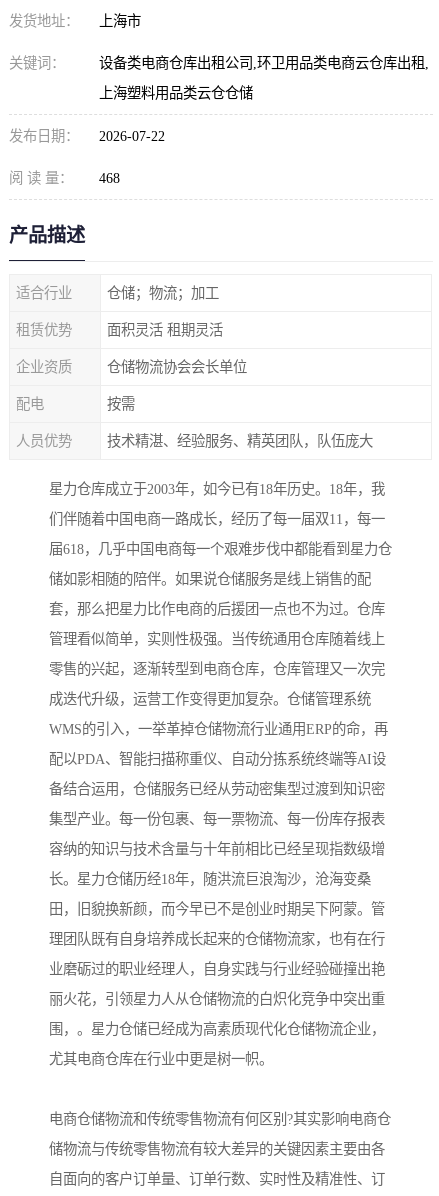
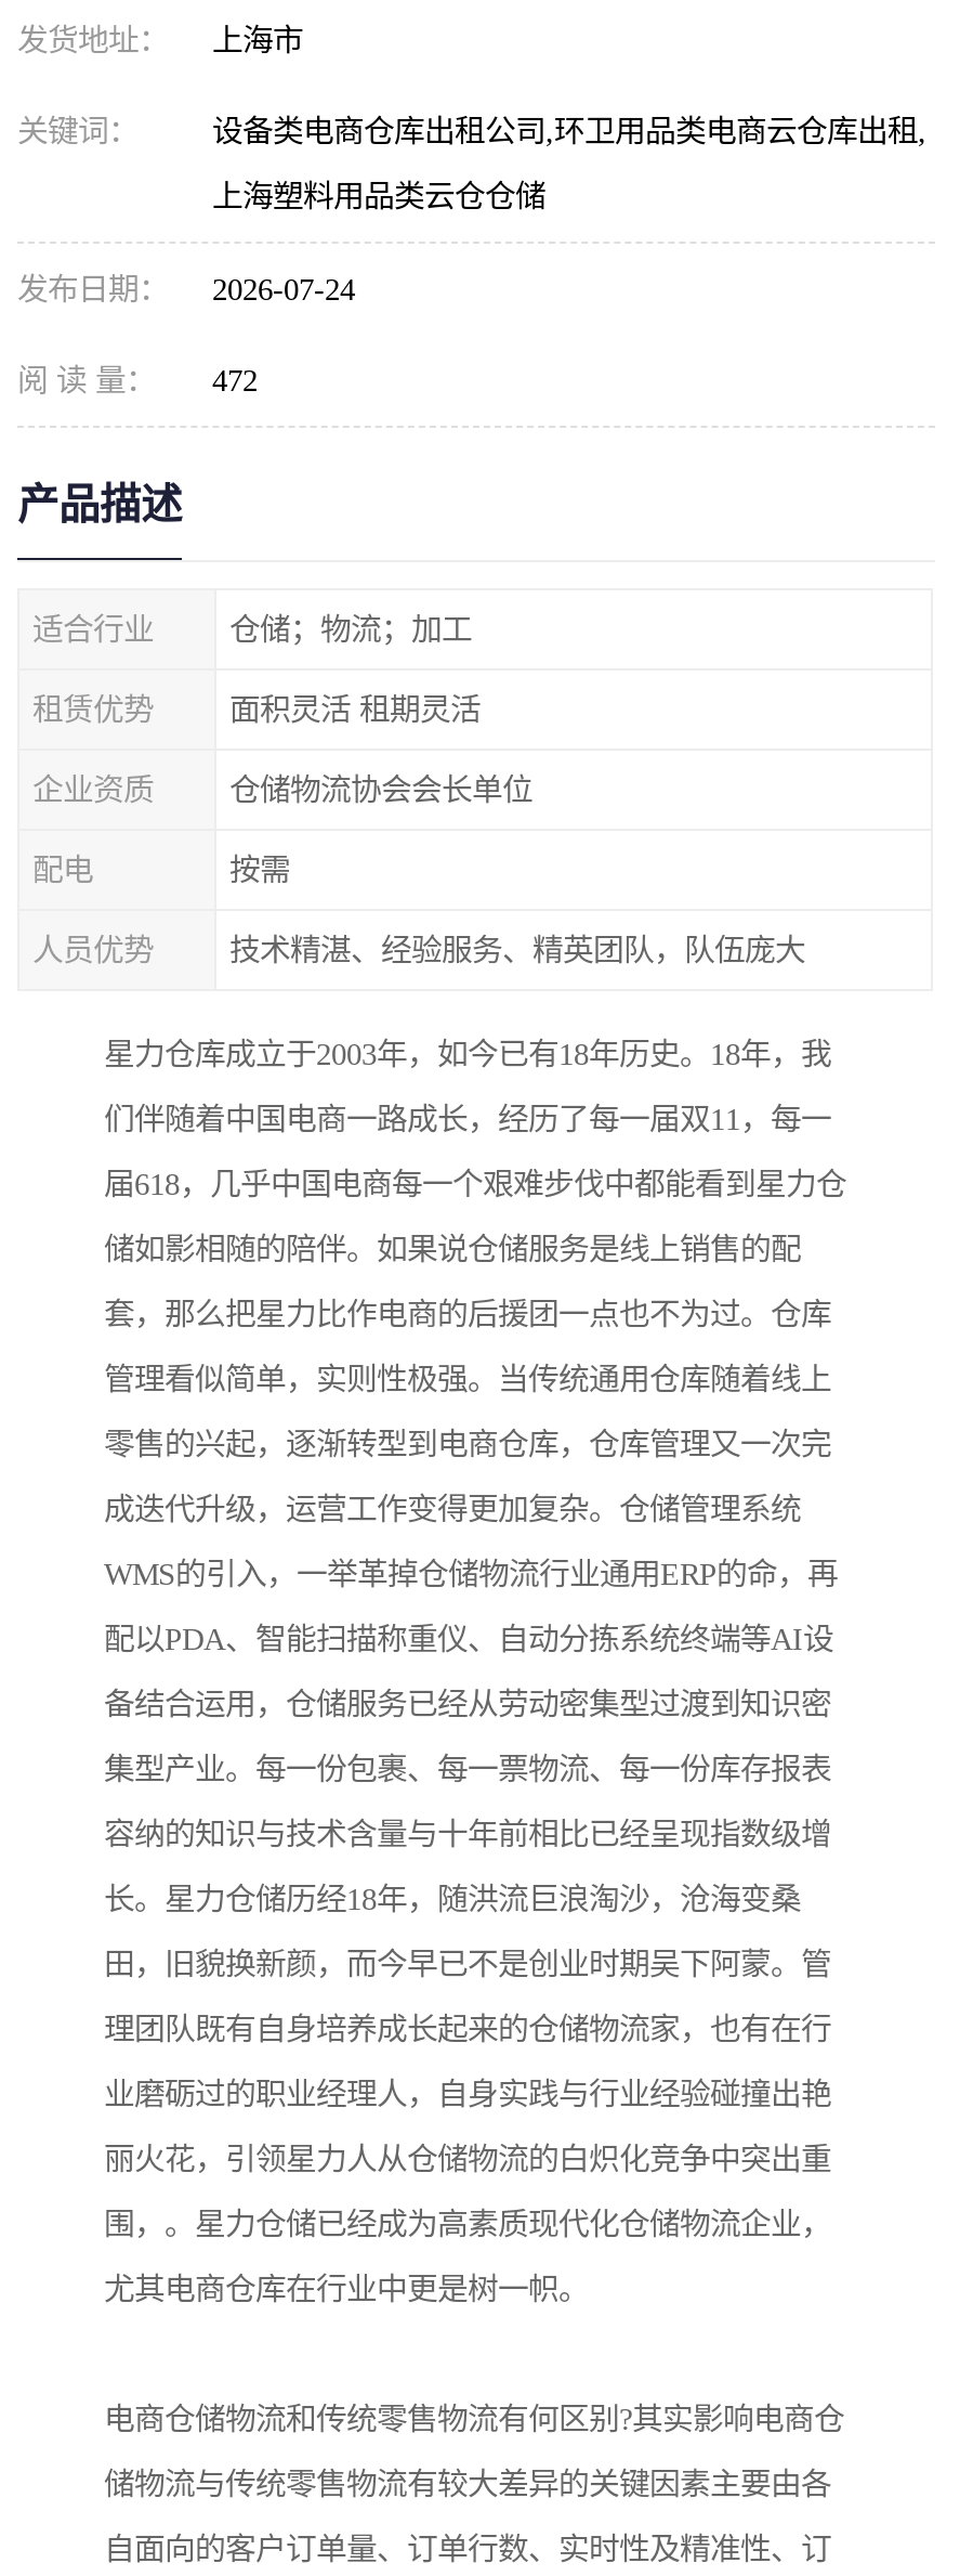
- 发布日期： 2026-07-22
+ 发布日期： 2026-07-24

- 阅 读 量： 468
+ 阅 读 量： 472
